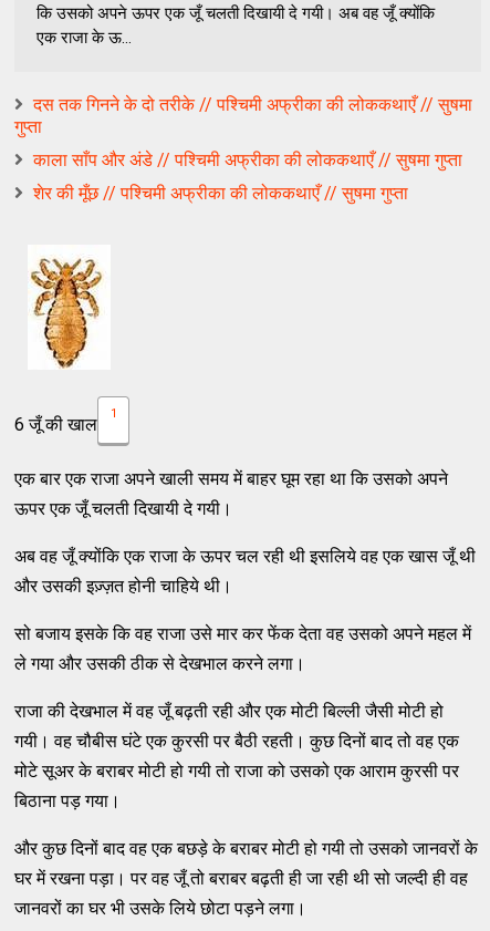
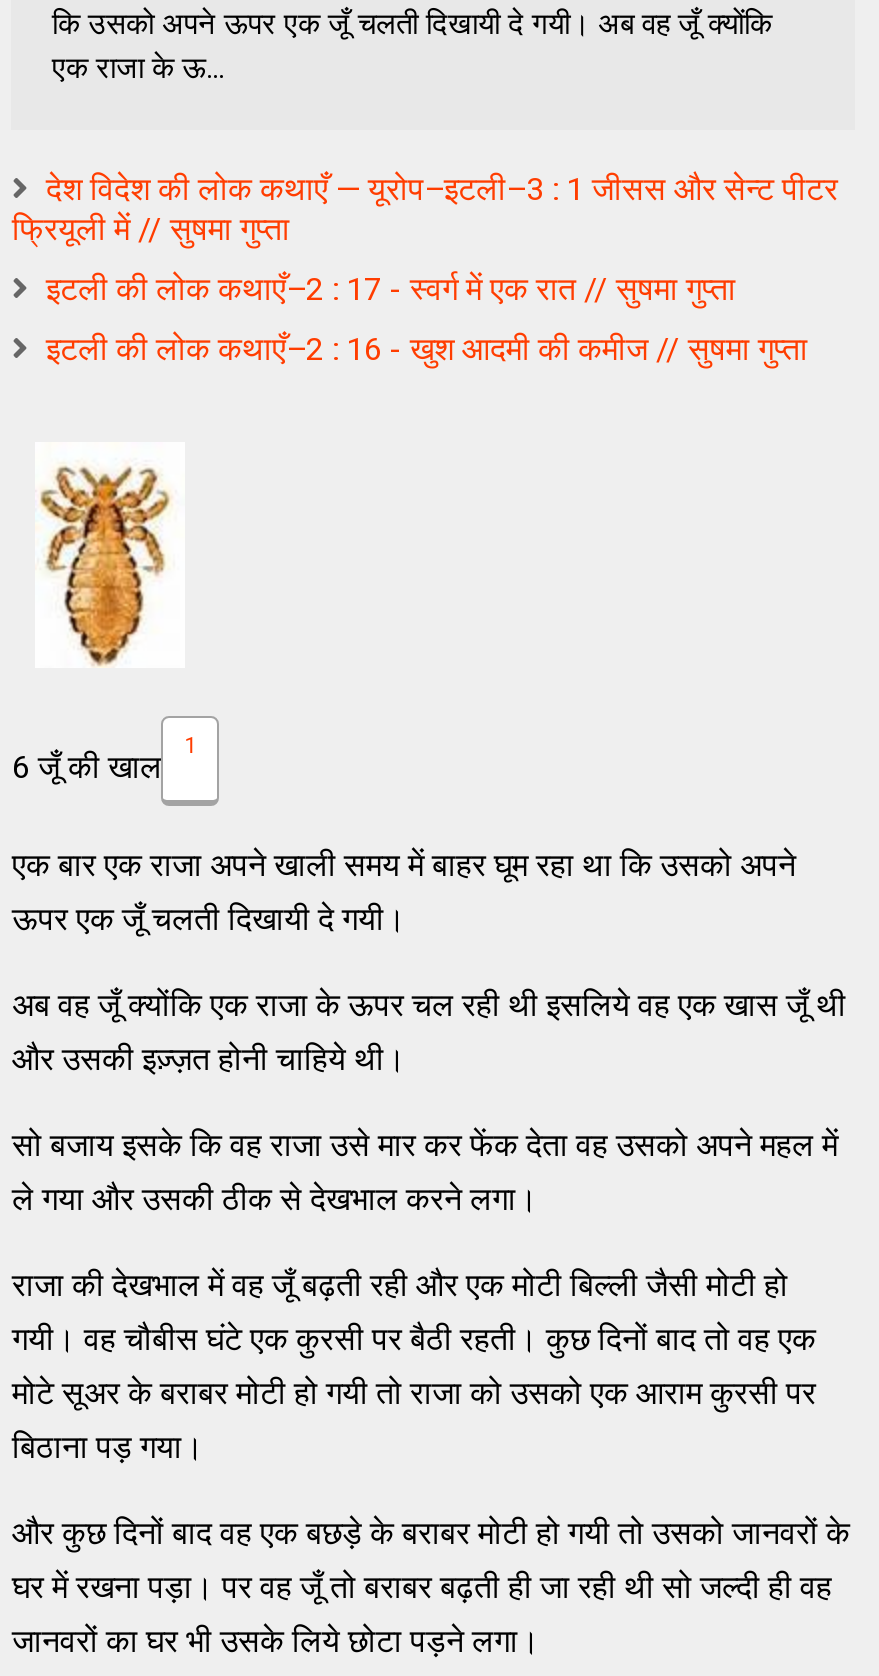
- दस तक गिनने के दो तरीके // पश्चिमी अफ्रीका की लोककथाएँ // सुषमा
- गुप्ता
+ देश विदेश की लोक कथाएँ — यूरोप–इटली–3 : 1 जीसस और सेन्ट पीटर
+ फ्रियूली में // सुषमा गुप्ता

- काला साँप और अंडे // पश्चिमी अफ्रीका की लोककथाएँ // सुषमा गुप्ता
+ इटली की लोक कथाएँ–2 : 17 - स्वर्ग में एक रात // सुषमा गुप्ता

- शेर की मूँछ // पश्चिमी अफ्रीका की लोककथाएँ // सुषमा गुप्ता
+ इटली की लोक कथाएँ–2 : 16 - खुश आदमी की कमीज // सुषमा गुप्ता
